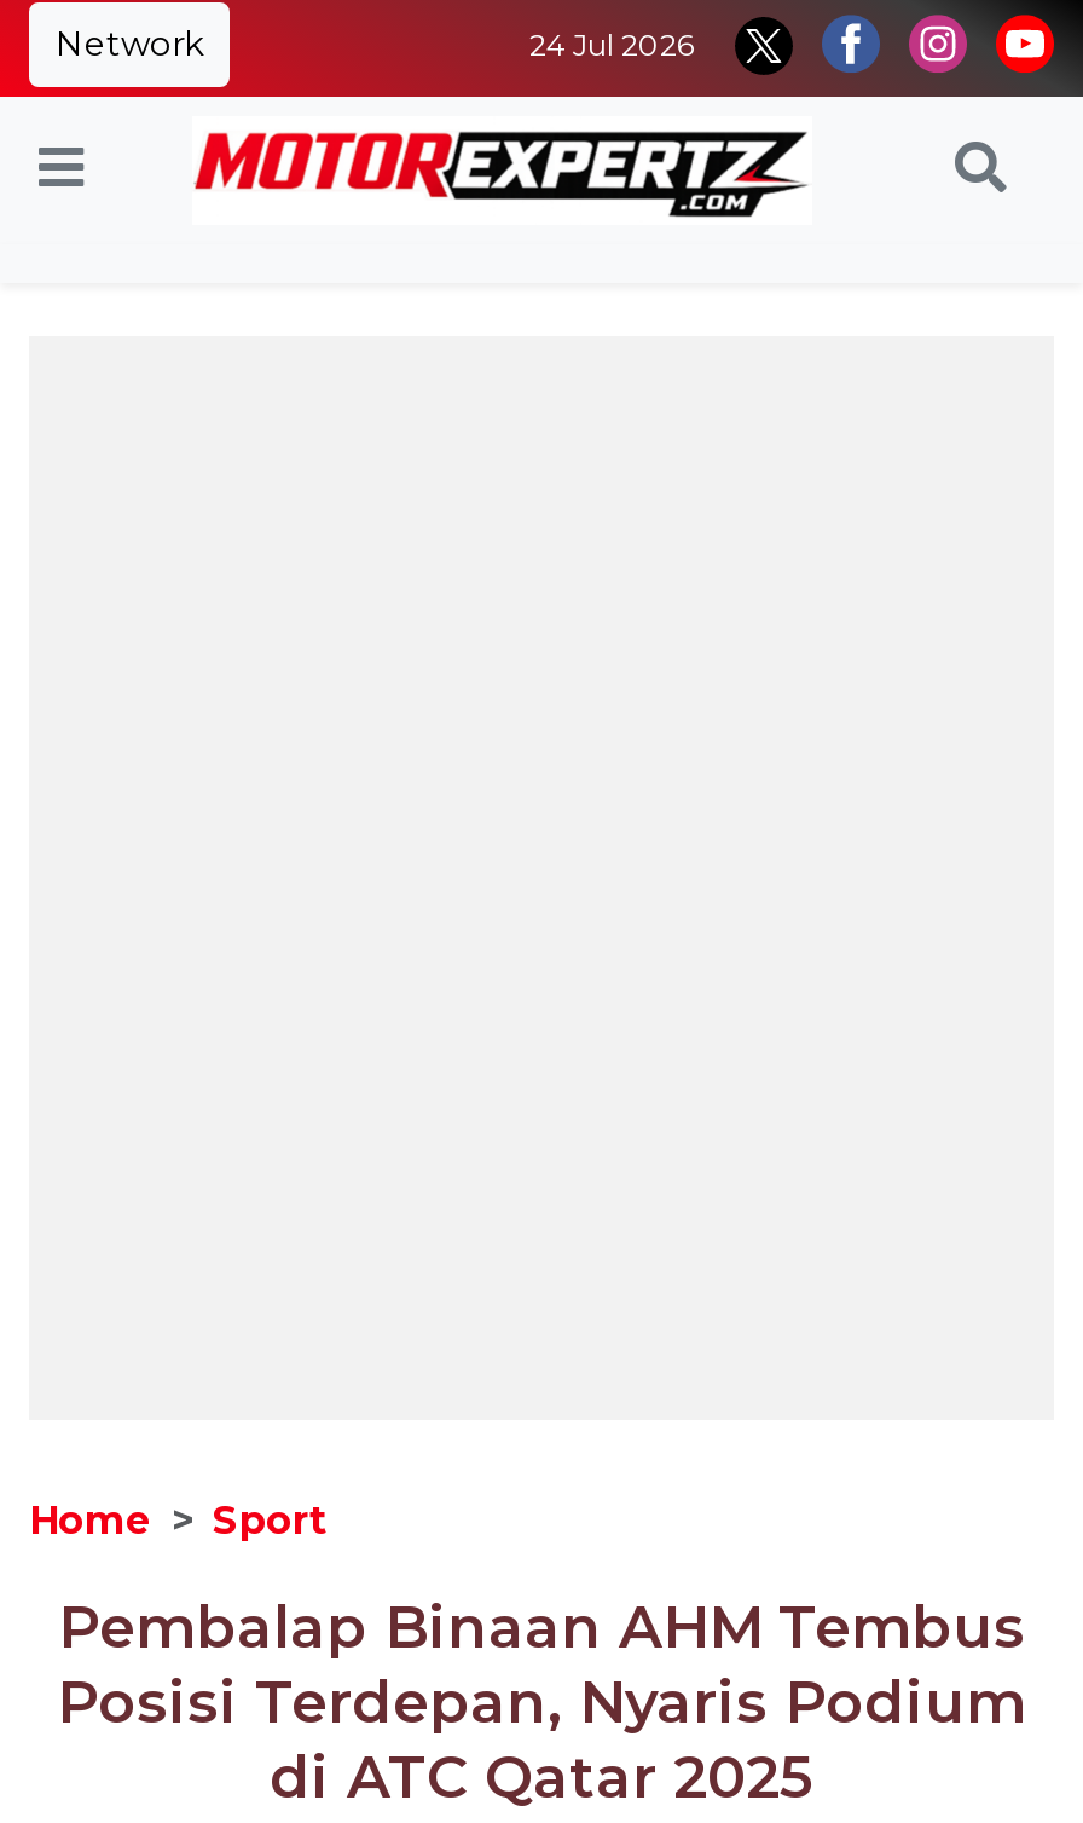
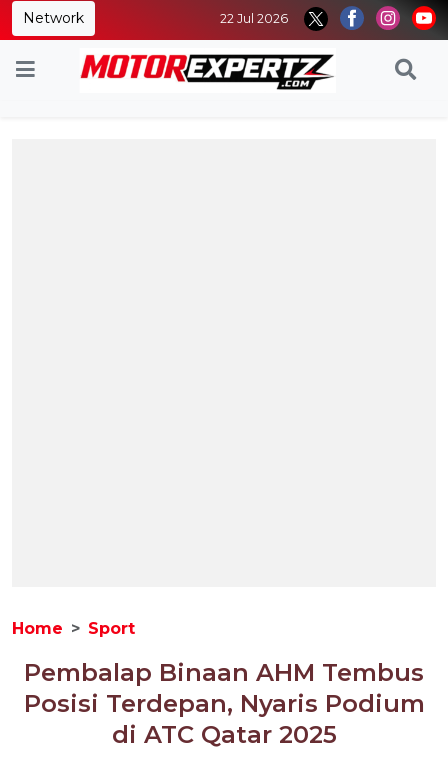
- 24 Jul 2026
+ 22 Jul 2026
